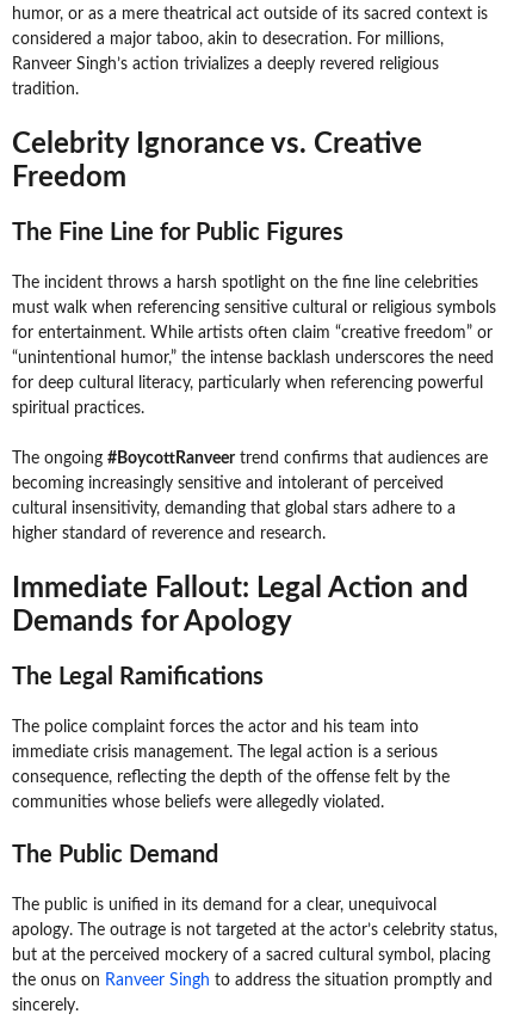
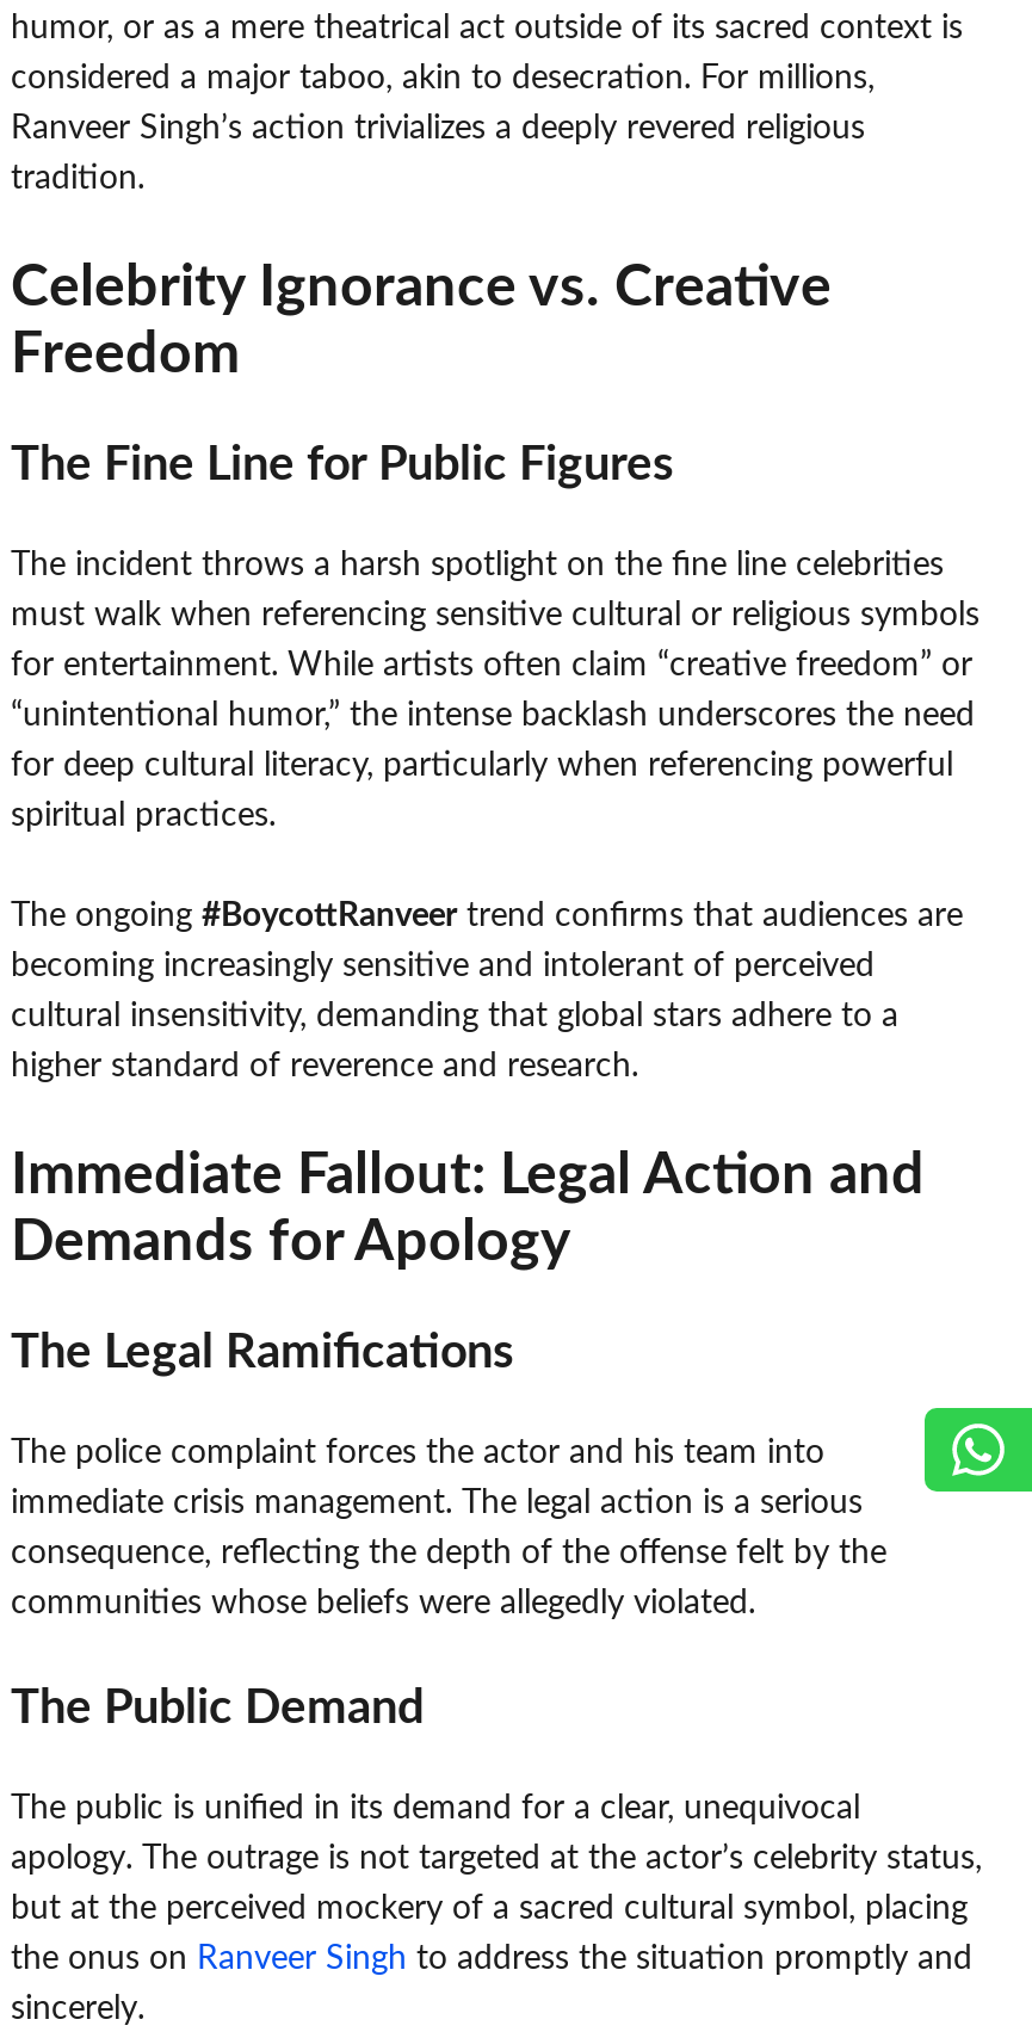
+ [image]
